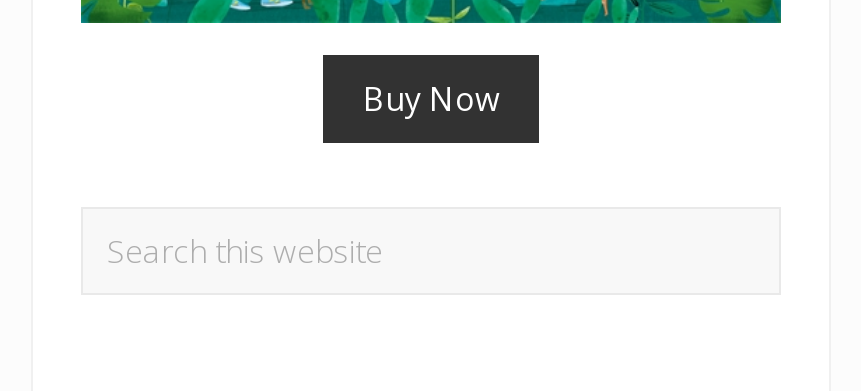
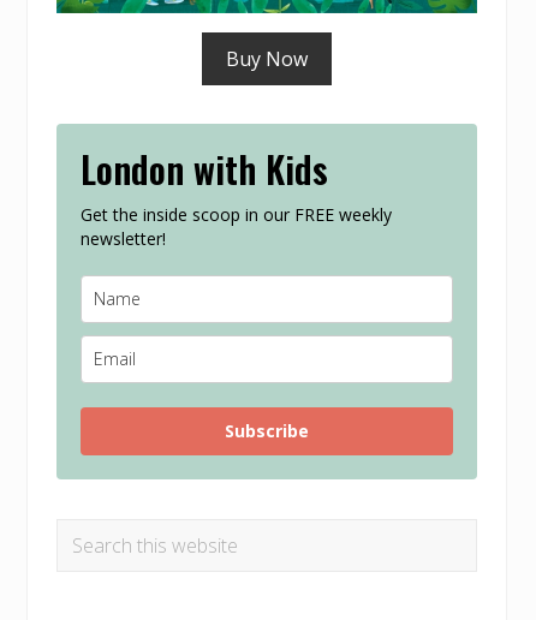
+ [image]
+ London with Kids
+ Get the inside scoop in our FREE weekly
+ newsletter!

+ Subscribe
